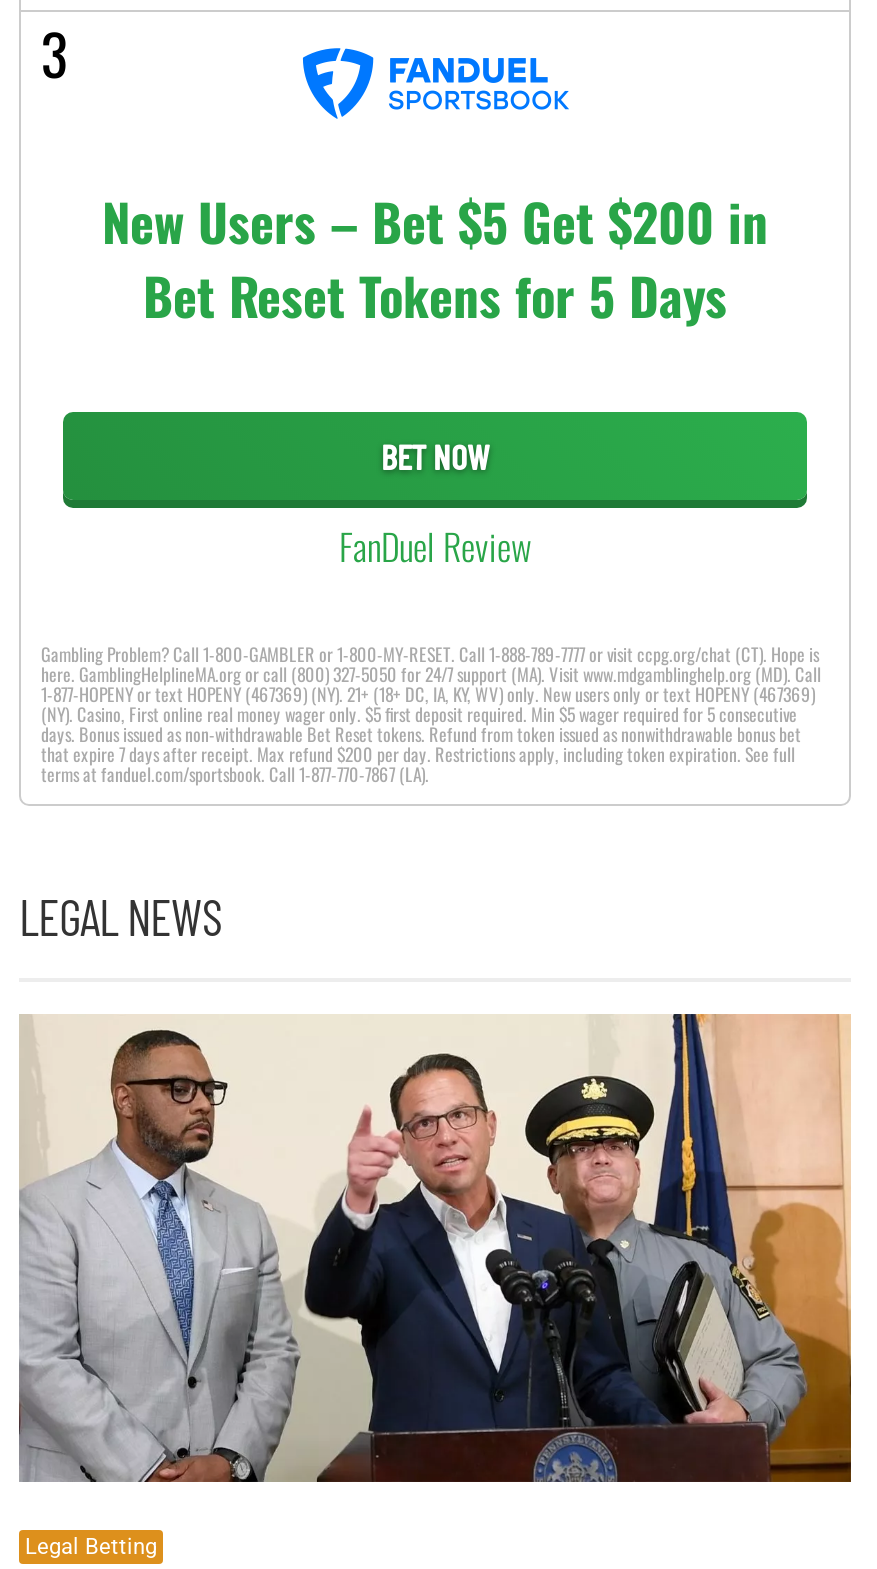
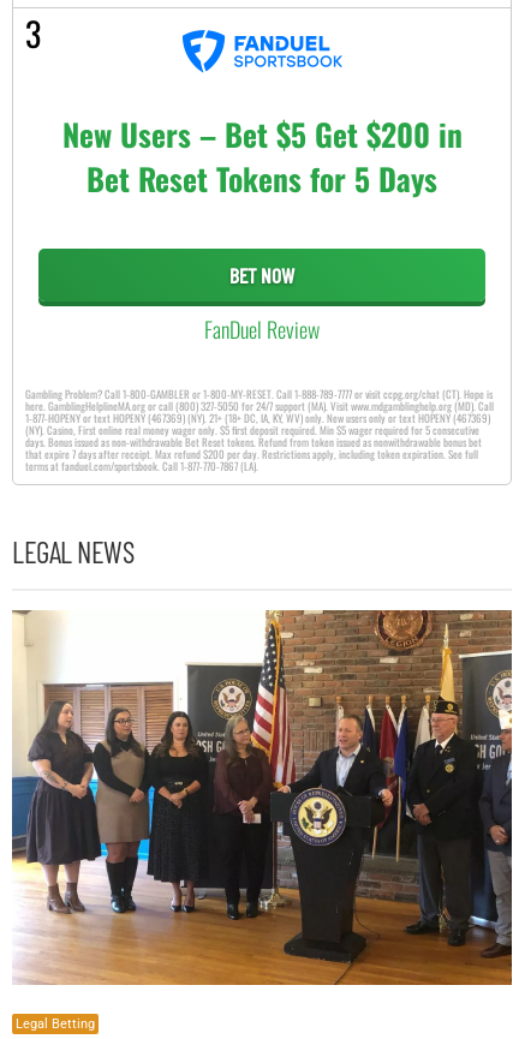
- [image]
+ [image]
